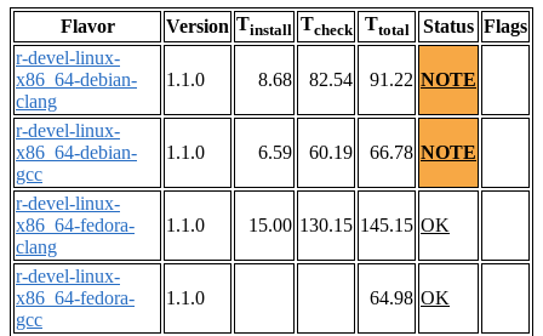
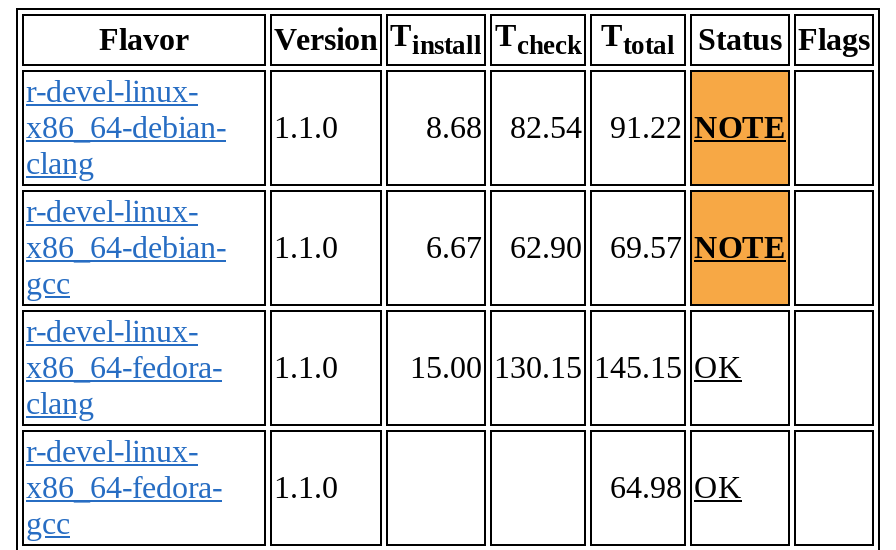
- 6.59
+ 6.67

- 60.19
+ 62.90

- 66.78 NOTE
+ 69.57 NOTE
